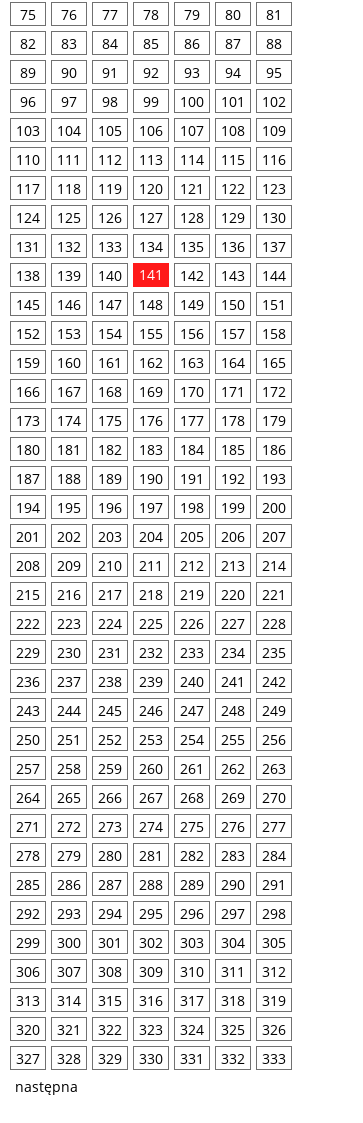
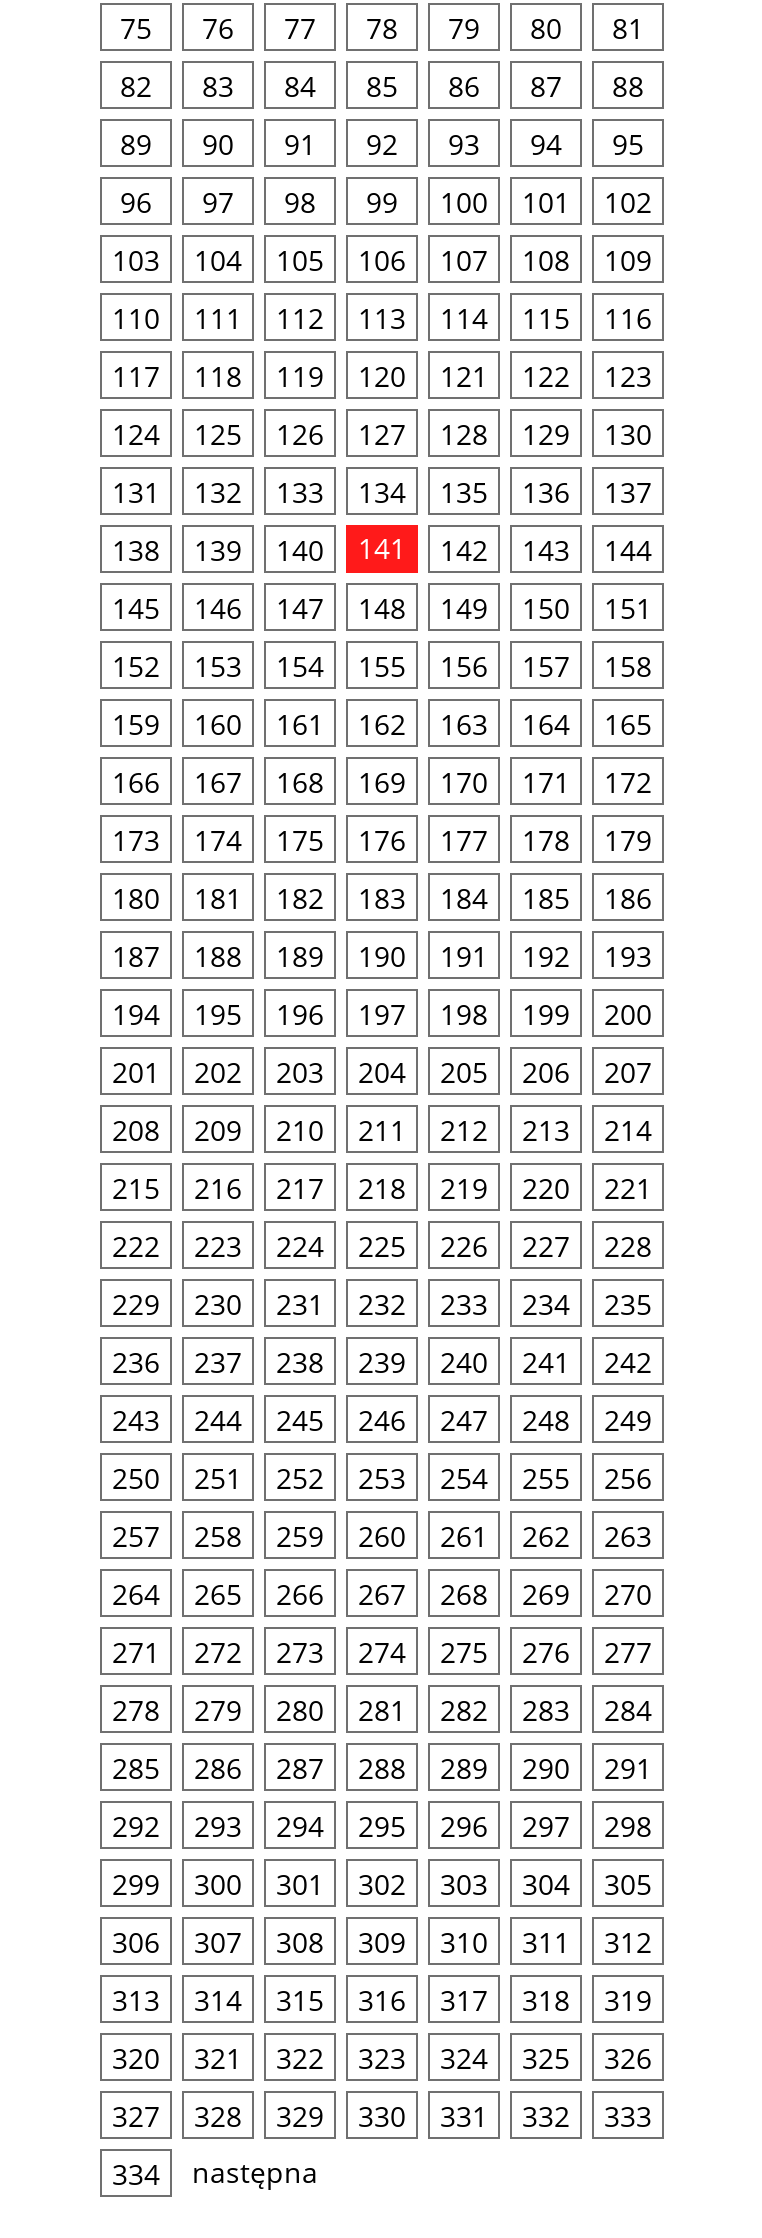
+ 334
